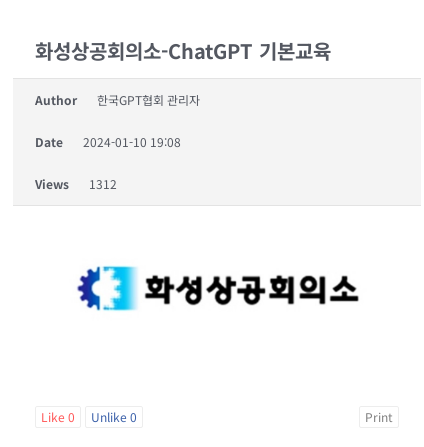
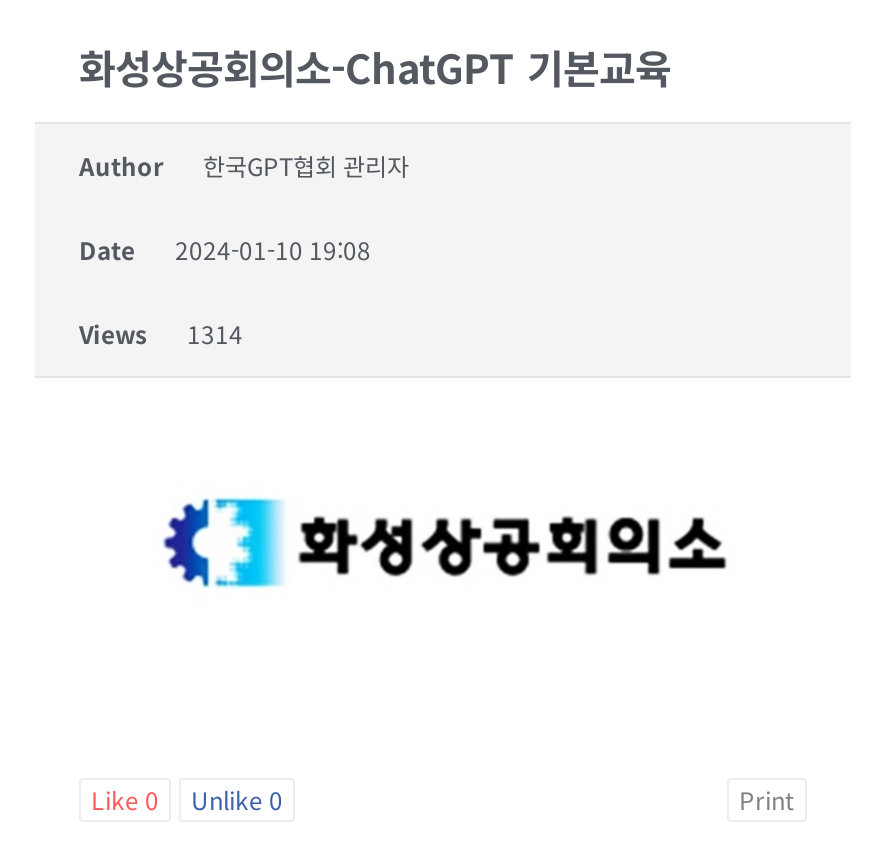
- Views 1312
+ Views 1314
